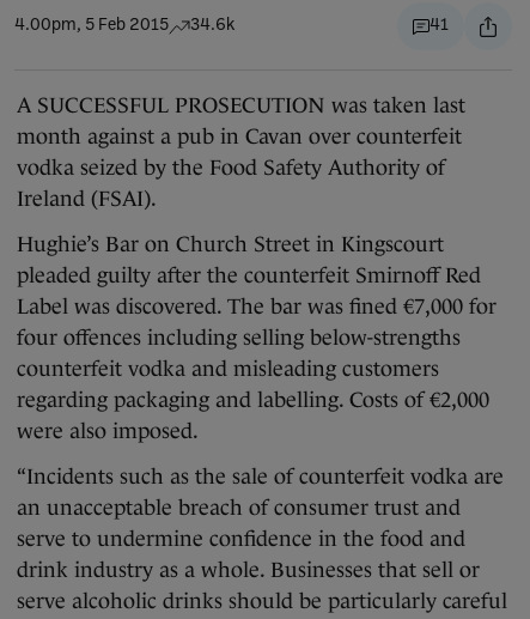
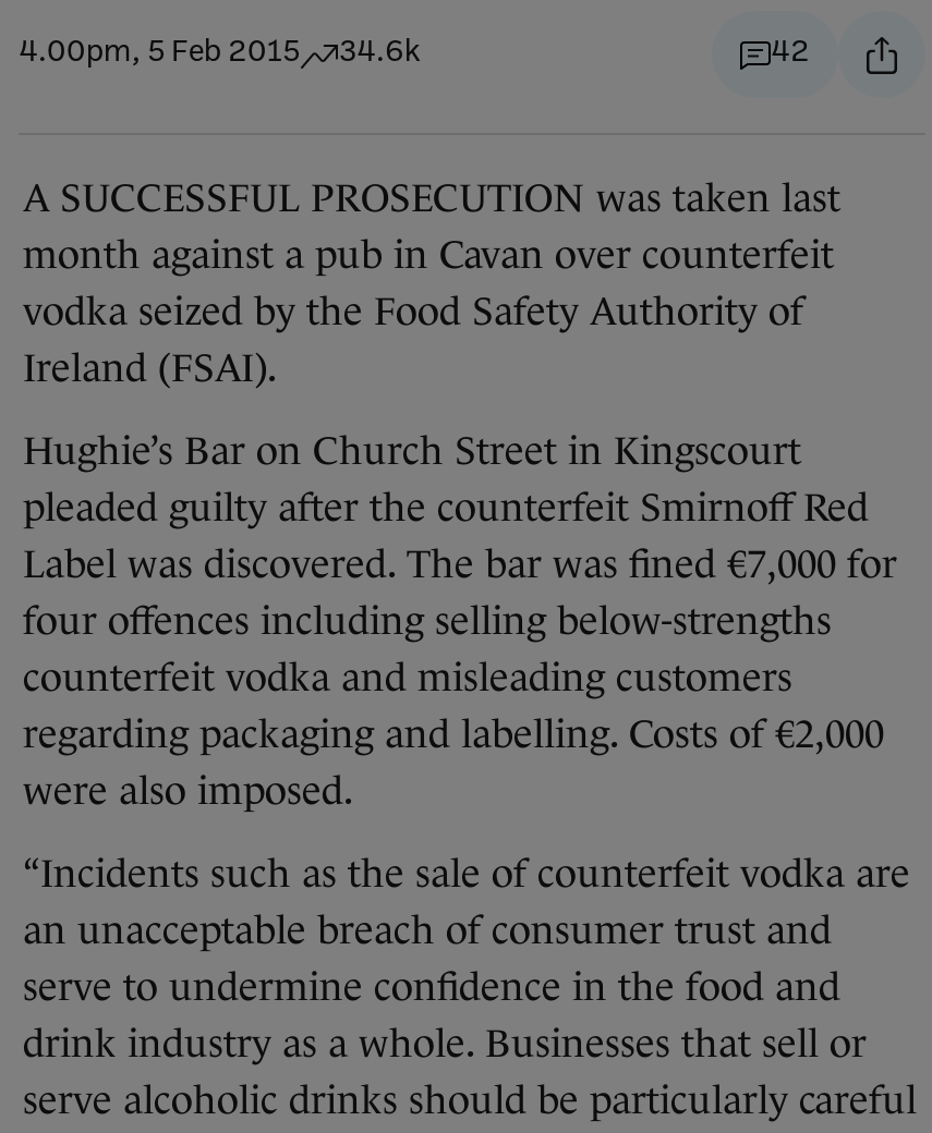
- 41
+ 42
